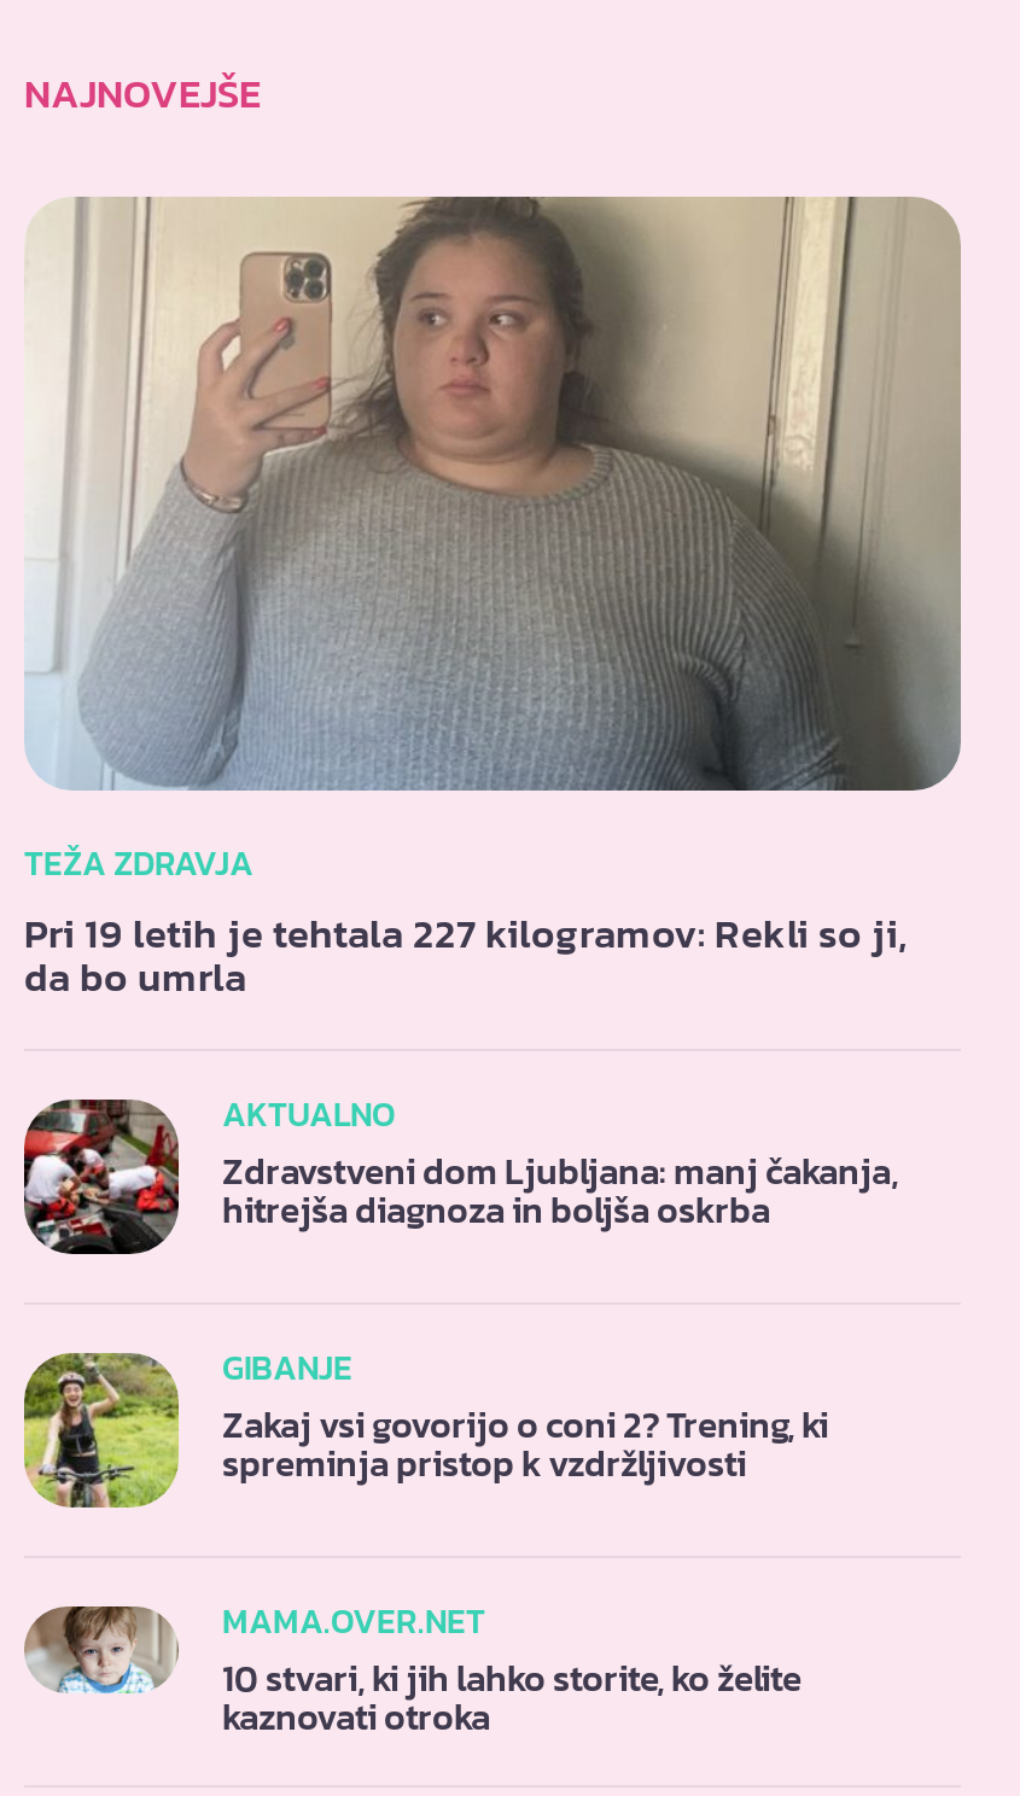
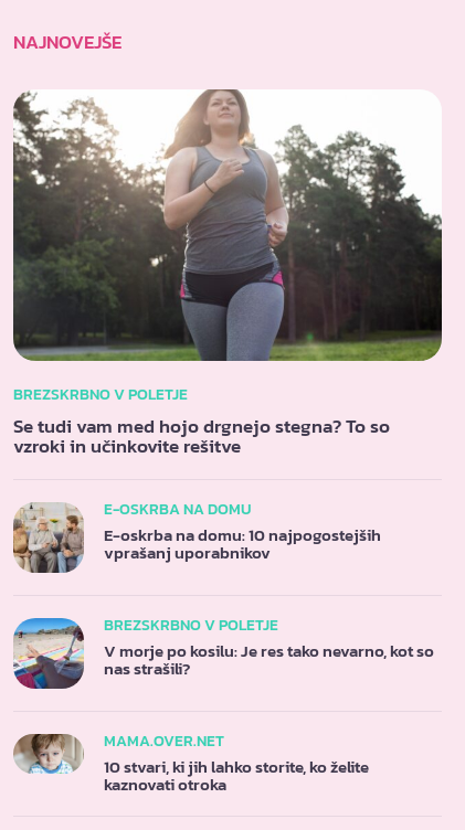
- [image]
- TEŽA ZDRAVJA
- Pri 19 letih je tehtala 227 kilogramov: Rekli so ji,
- da bo umrla
+ [image]
+ BREZSKRBNO V POLETJE
+ Se tudi vam med hojo drgnejo stegna? To so
+ vzroki in učinkovite rešitve

- [image]
- AKTUALNO
- Zdravstveni dom Ljubljana: manj čakanja,
- hitrejša diagnoza in boljša oskrba
+ [image]
+ E-OSKRBA NA DOMU
+ E-oskrba na domu: 10 najpogostejših
+ vprašanj uporabnikov

- [image]
- GIBANJE
- Zakaj vsi govorijo o coni 2? Trening, ki
- spreminja pristop k vzdržljivosti
+ [image]
+ BREZSKRBNO V POLETJE
+ V morje po kosilu: Je res tako nevarno, kot so
+ nas strašili?
